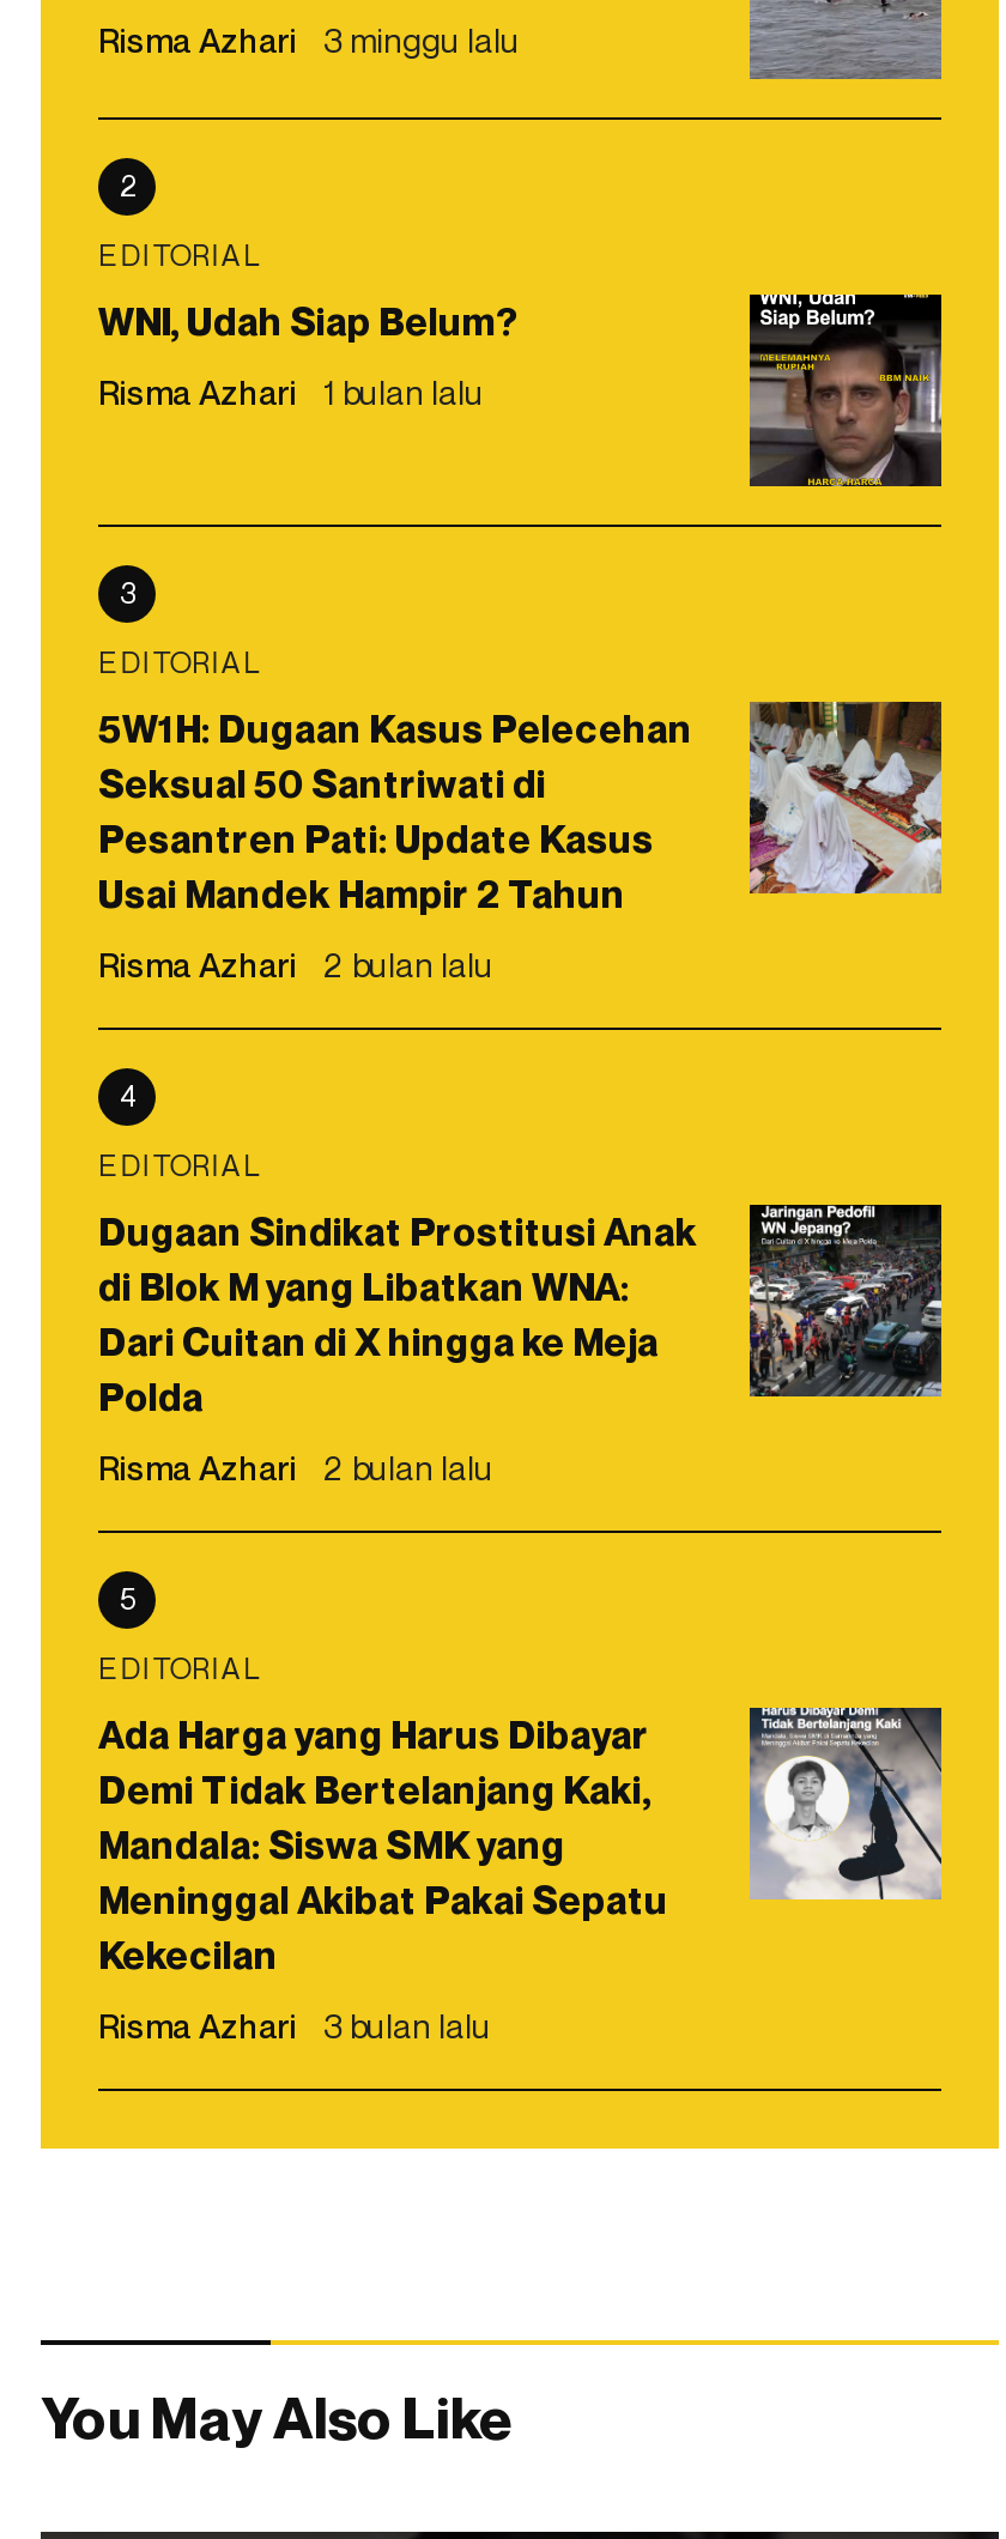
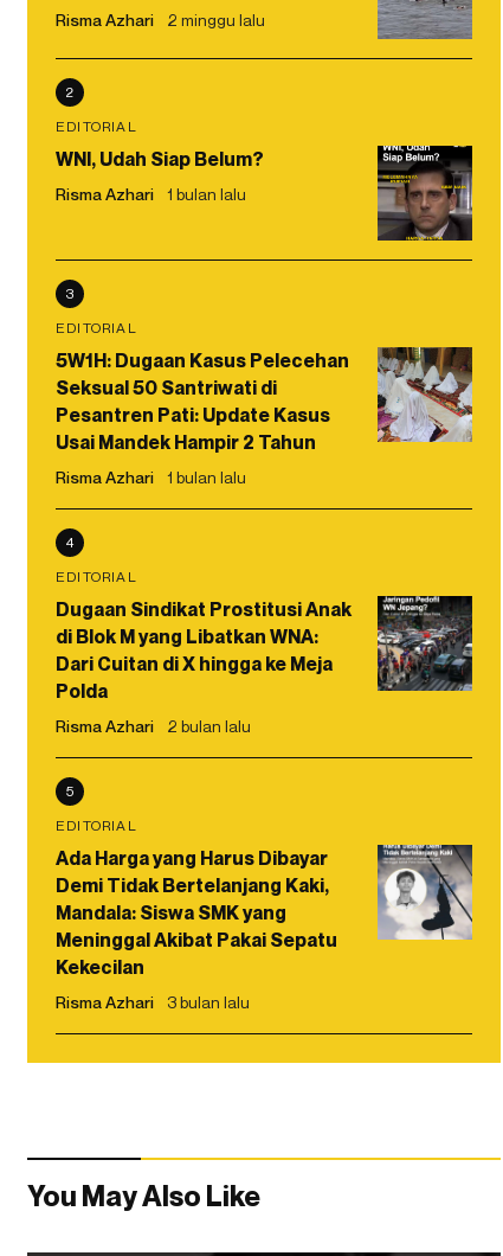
- Risma Azhari 3 minggu lalu
+ Risma Azhari 2 minggu lalu

- Risma Azhari 2 bulan lalu
+ Risma Azhari 1 bulan lalu
